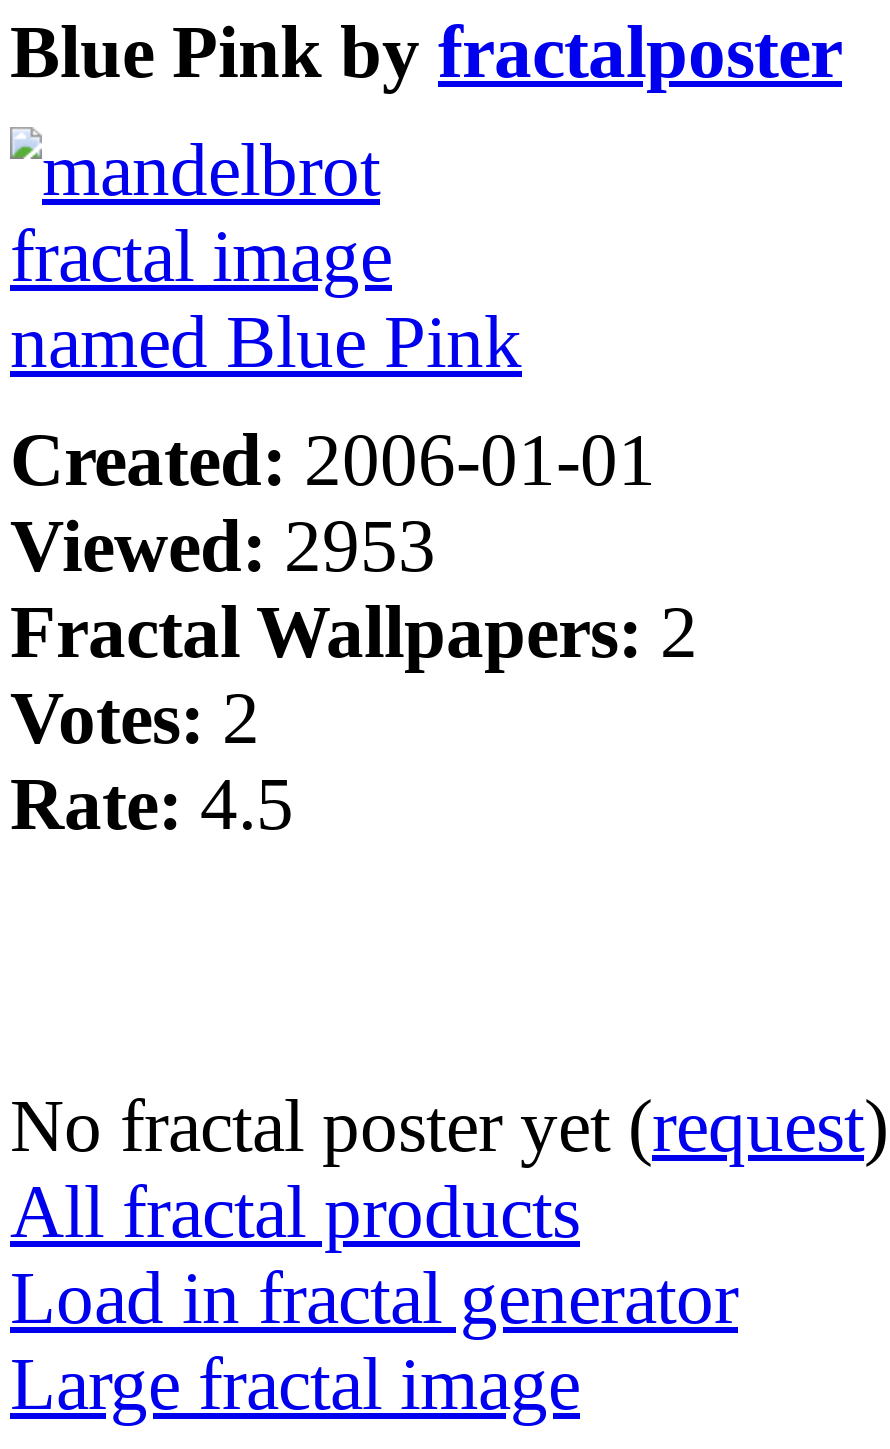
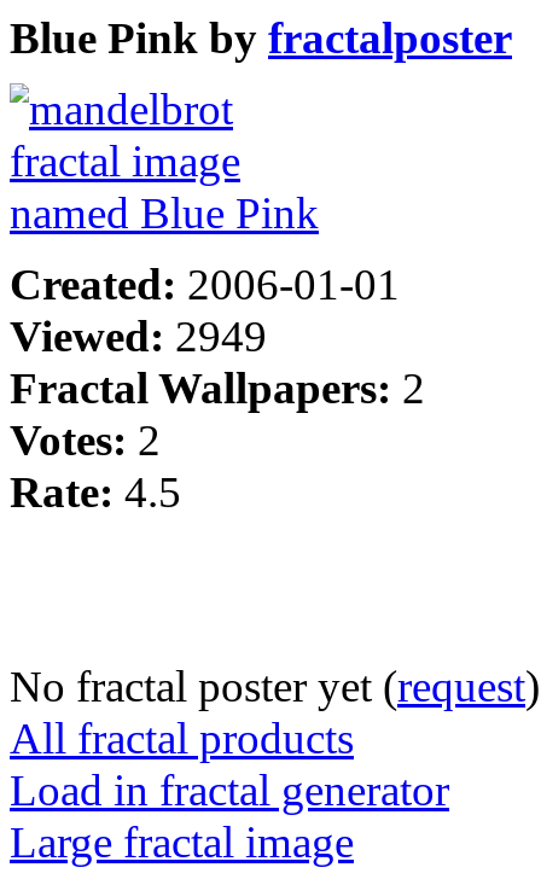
- Viewed: 2953
+ Viewed: 2949
